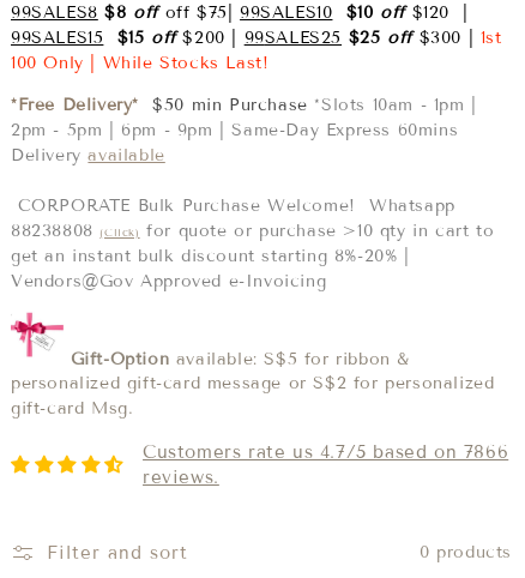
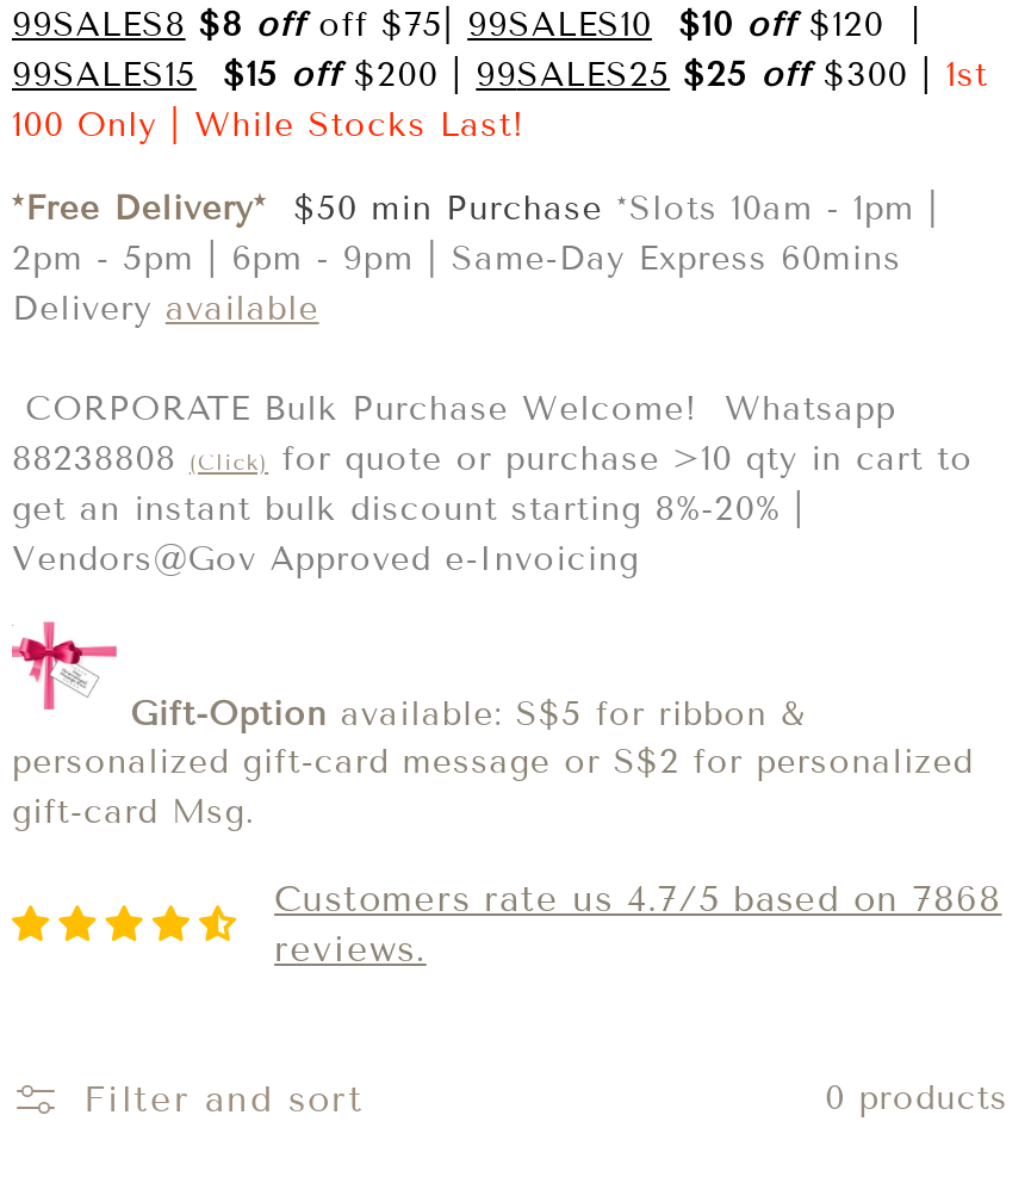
- Customers rate us 4.7/5 based on 7866
+ Customers rate us 4.7/5 based on 7868
